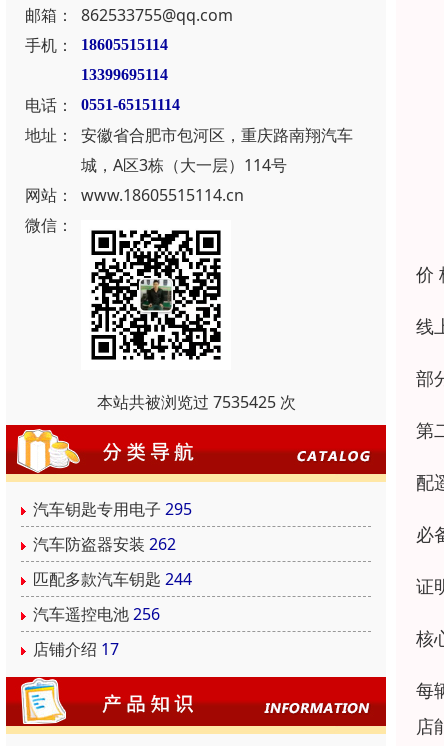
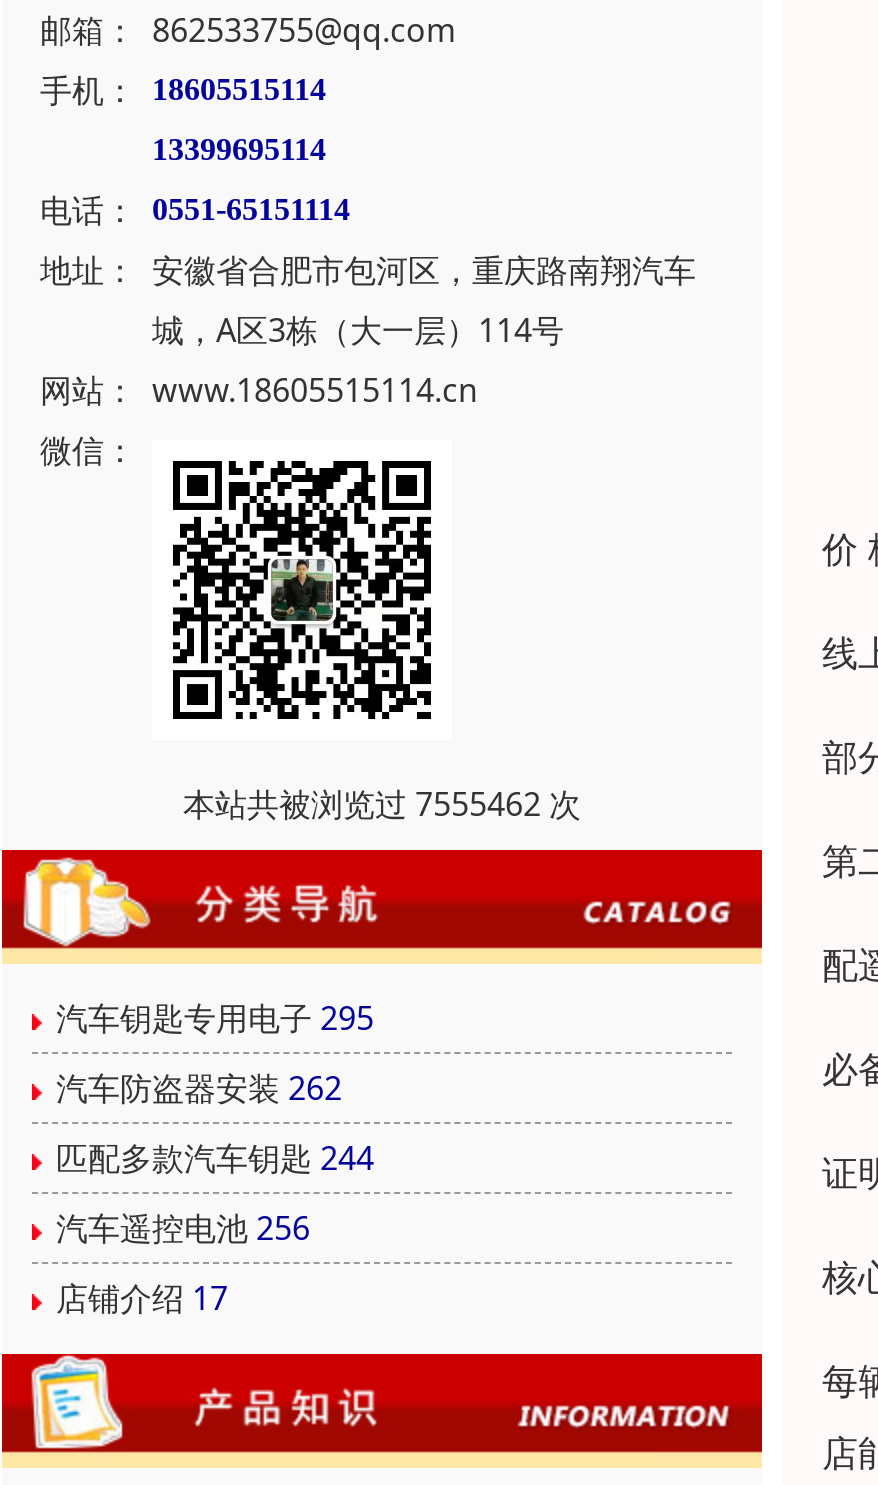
- 本站共被浏览过 7535425 次
+ 本站共被浏览过 7555462 次
